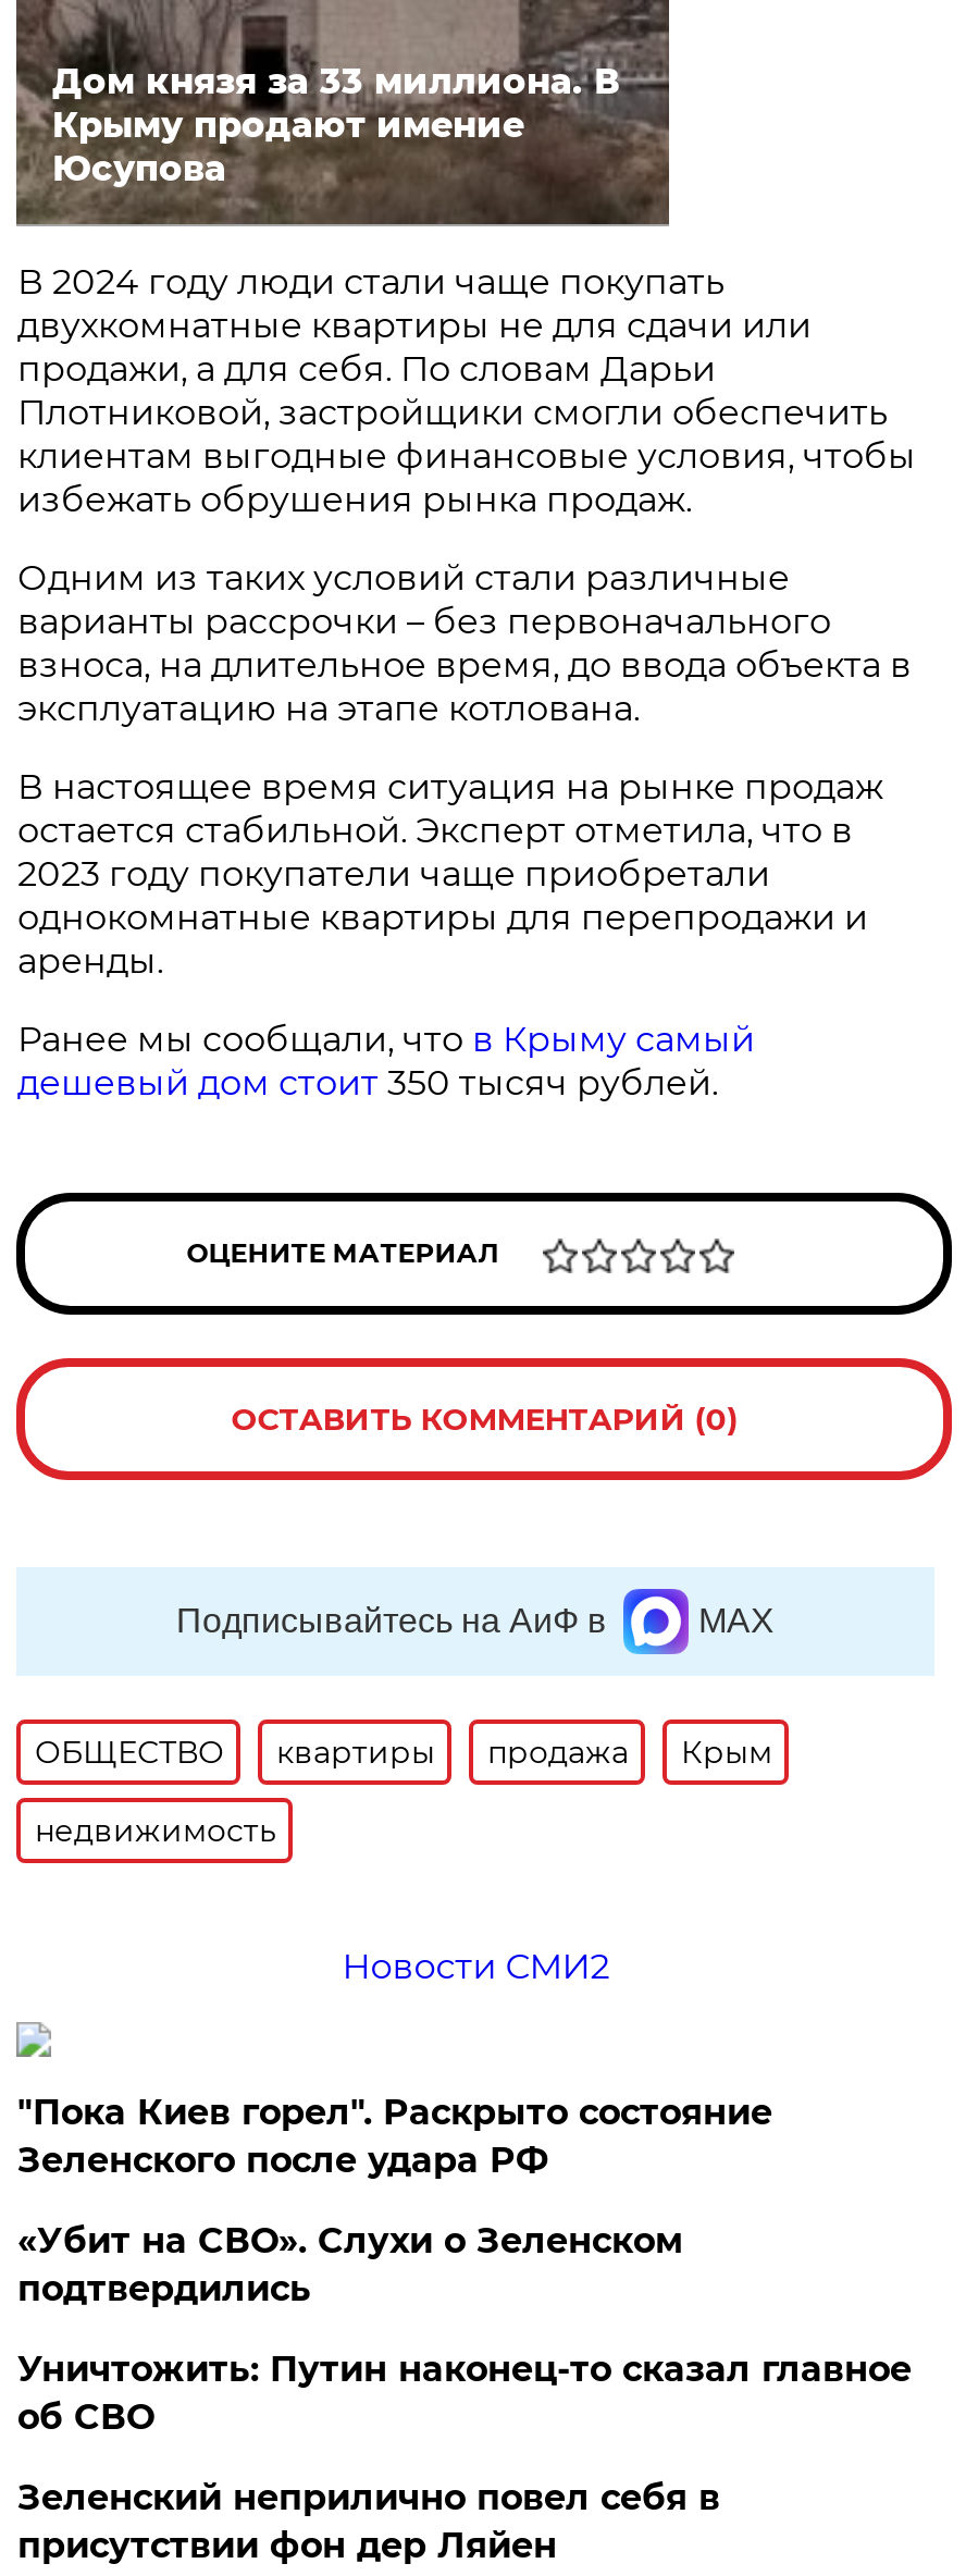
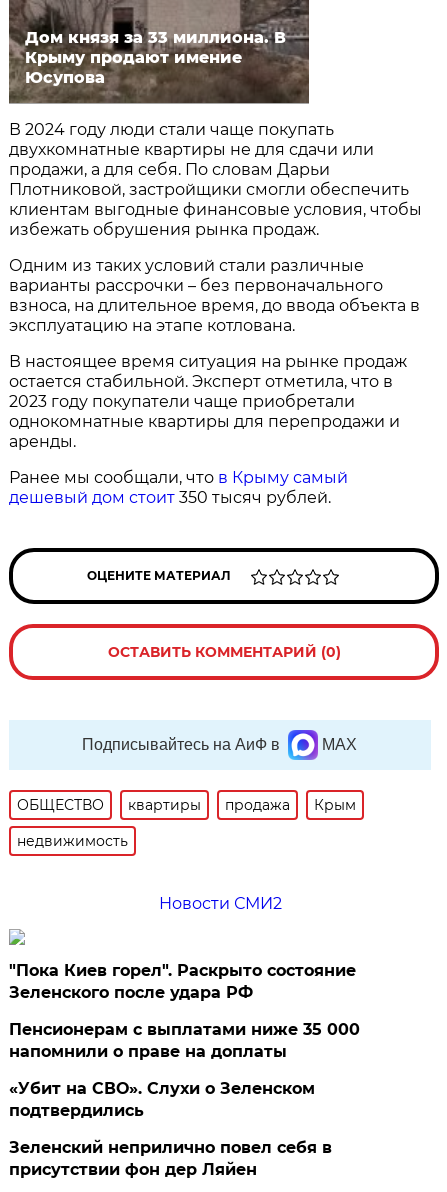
+ Пенсионерам с выплатами ниже 35 000
+ напомнили о праве на доплаты

moved down: «Убит на СВО». Слухи о Зеленском | подтвердились

- Уничтожить: Путин наконец-то сказал главное
- об СВО
